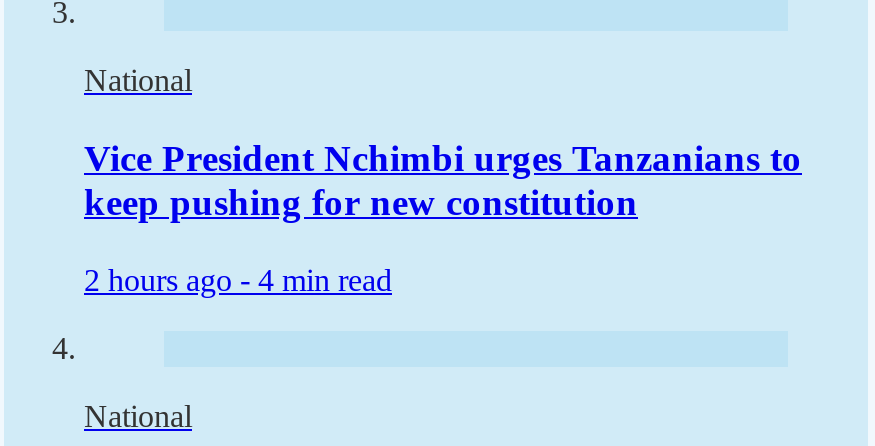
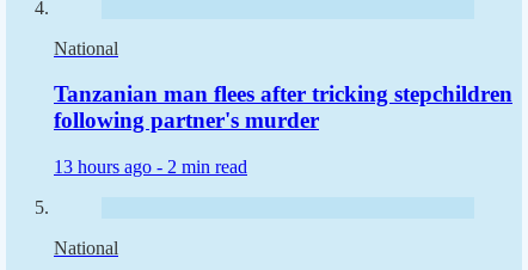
- Vice President Nchimbi urges Tanzanians to
- keep pushing for new constitution
+ Tanzanian man flees after tricking stepchildren
+ following partner's murder

- 2 hours ago - 4 min read
+ 13 hours ago - 2 min read
